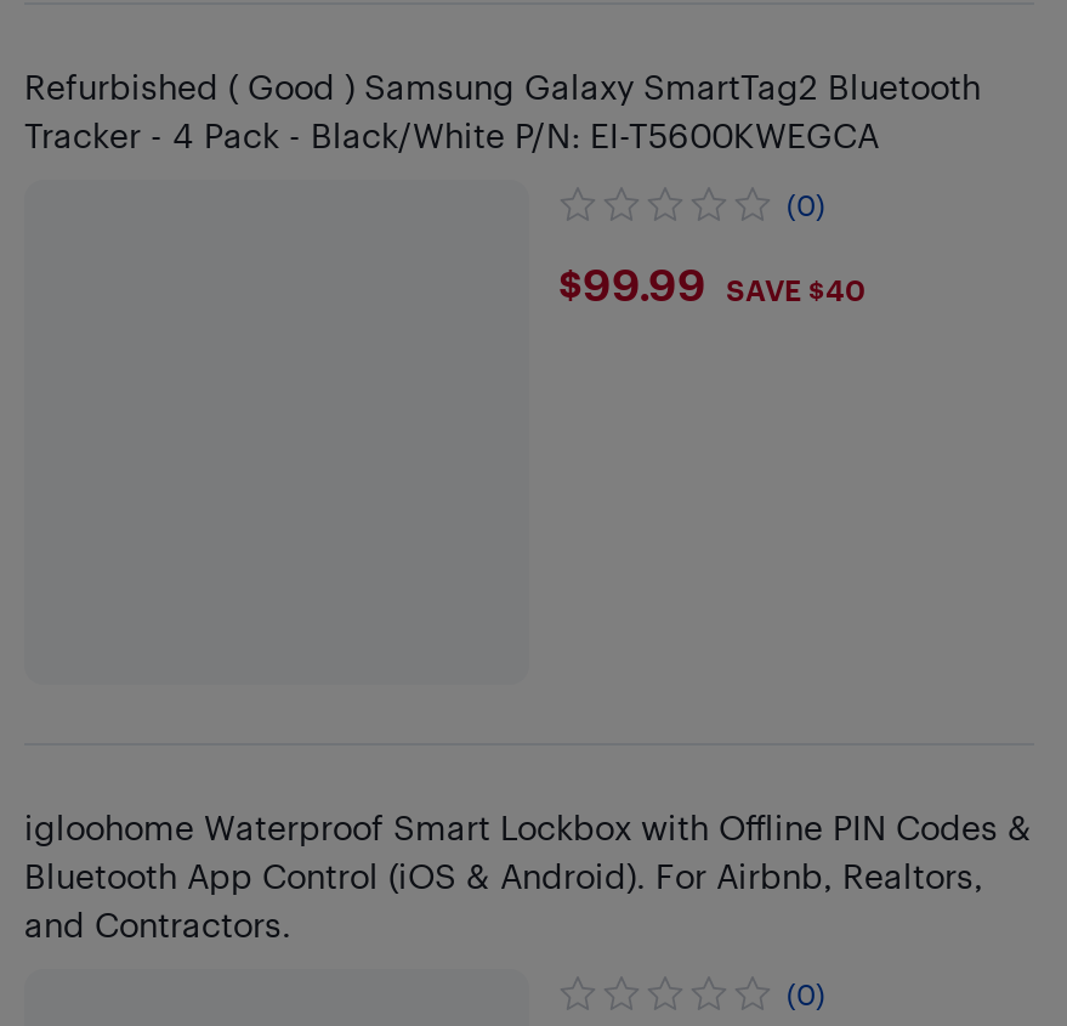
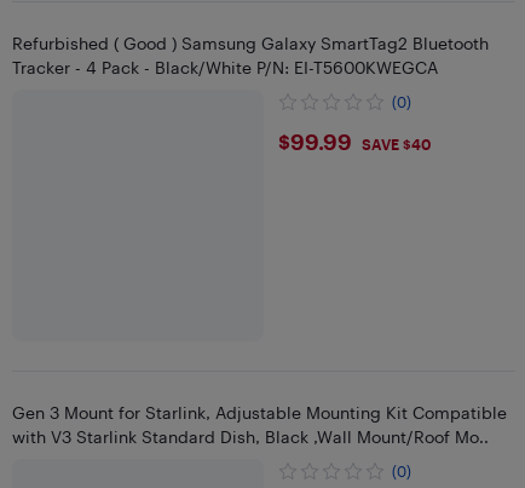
- igloohome Waterproof Smart Lockbox with Offline PIN Codes &
- Bluetooth App Control (iOS & Android). For Airbnb, Realtors,
- and Contractors.
+ Gen 3 Mount for Starlink, Adjustable Mounting Kit Compatible
+ with V3 Starlink Standard Dish, Black ,Wall Mount/Roof Mo..
